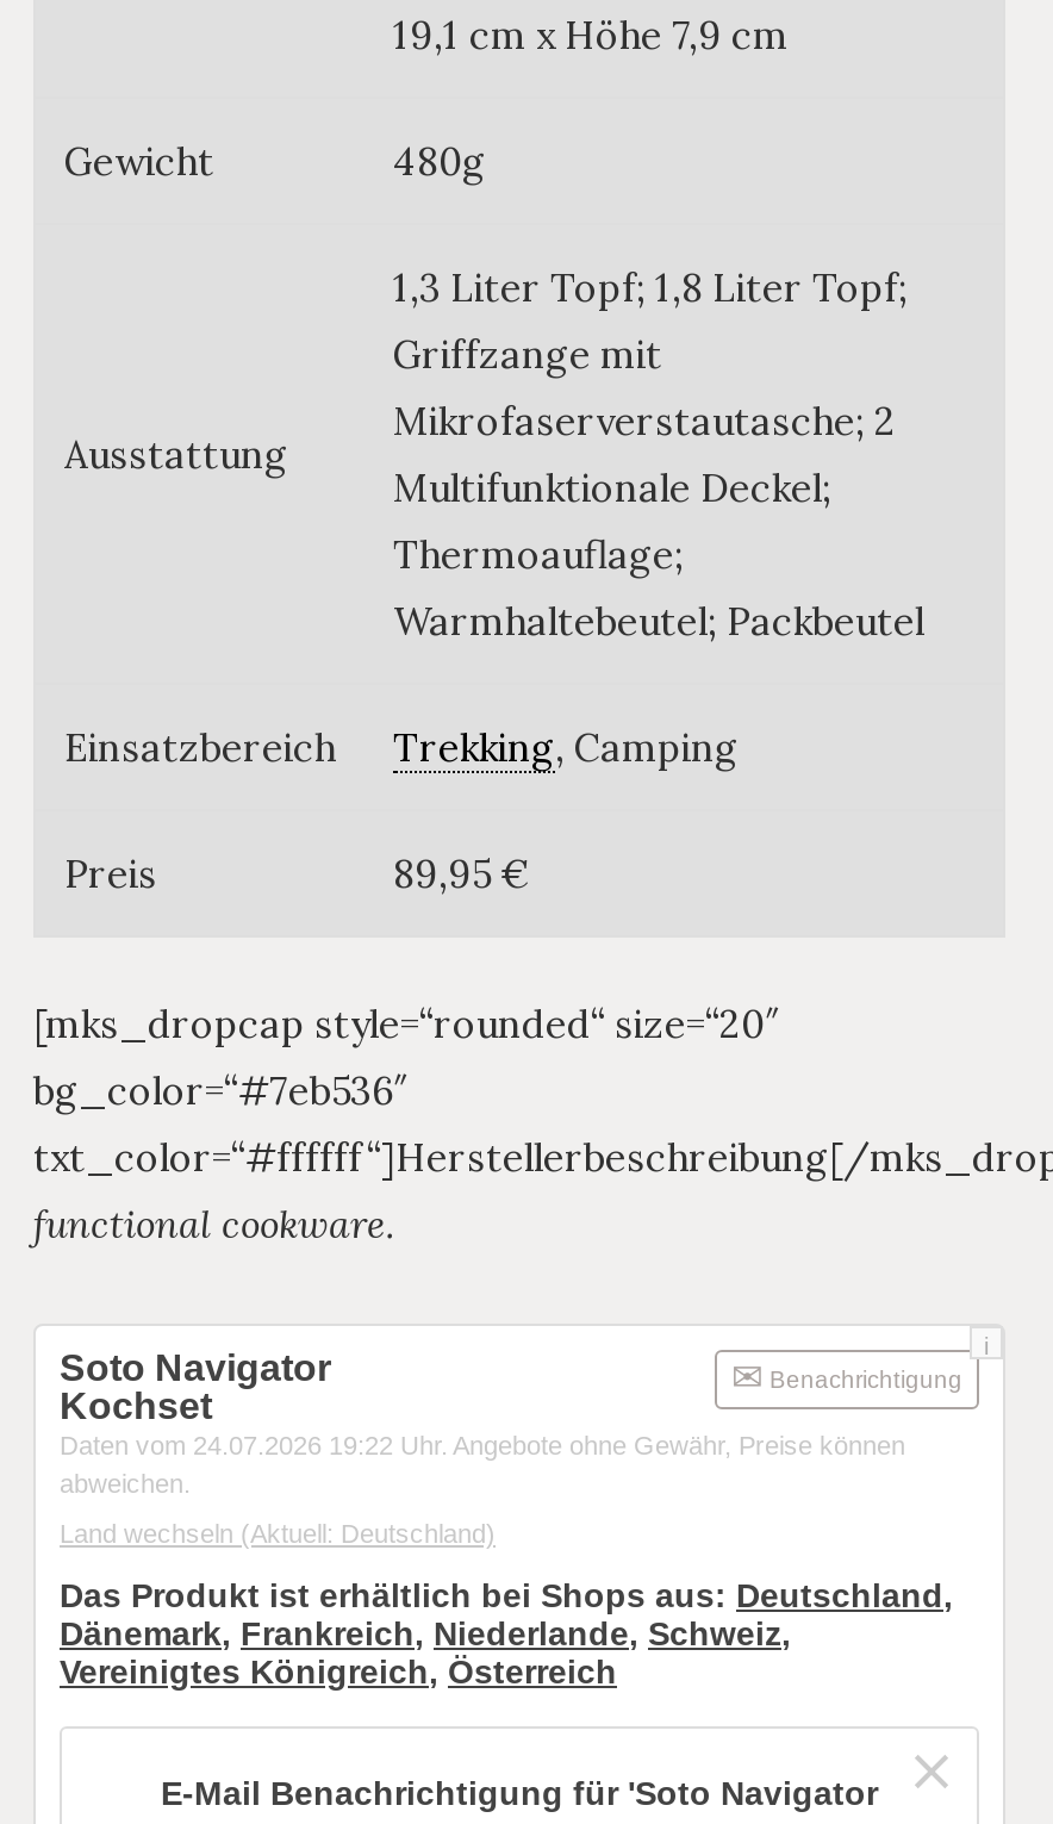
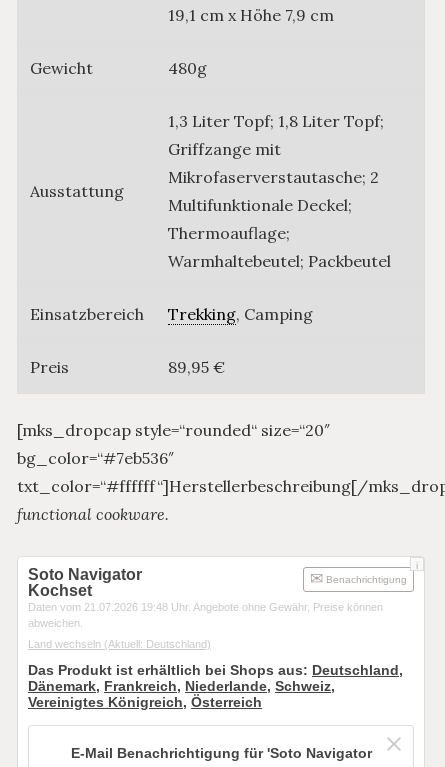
- Daten vom 24.07.2026 19:22 Uhr. Angebote ohne Gewähr, Preise können
+ Daten vom 21.07.2026 19:48 Uhr. Angebote ohne Gewähr, Preise können
